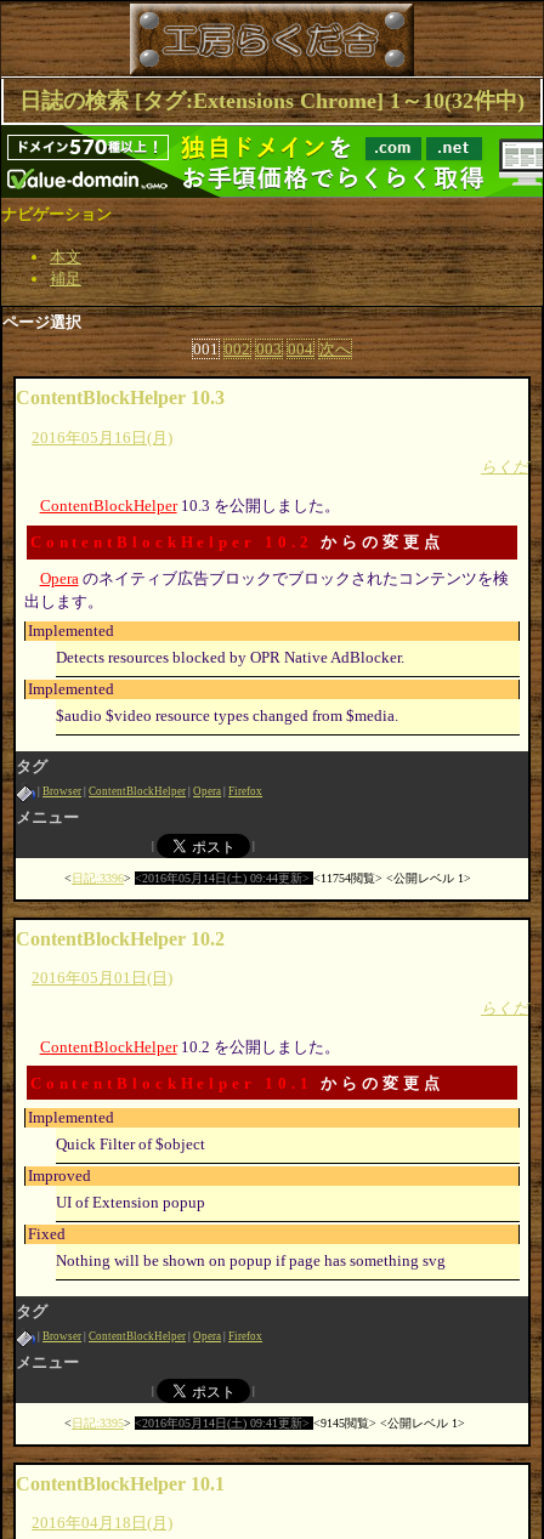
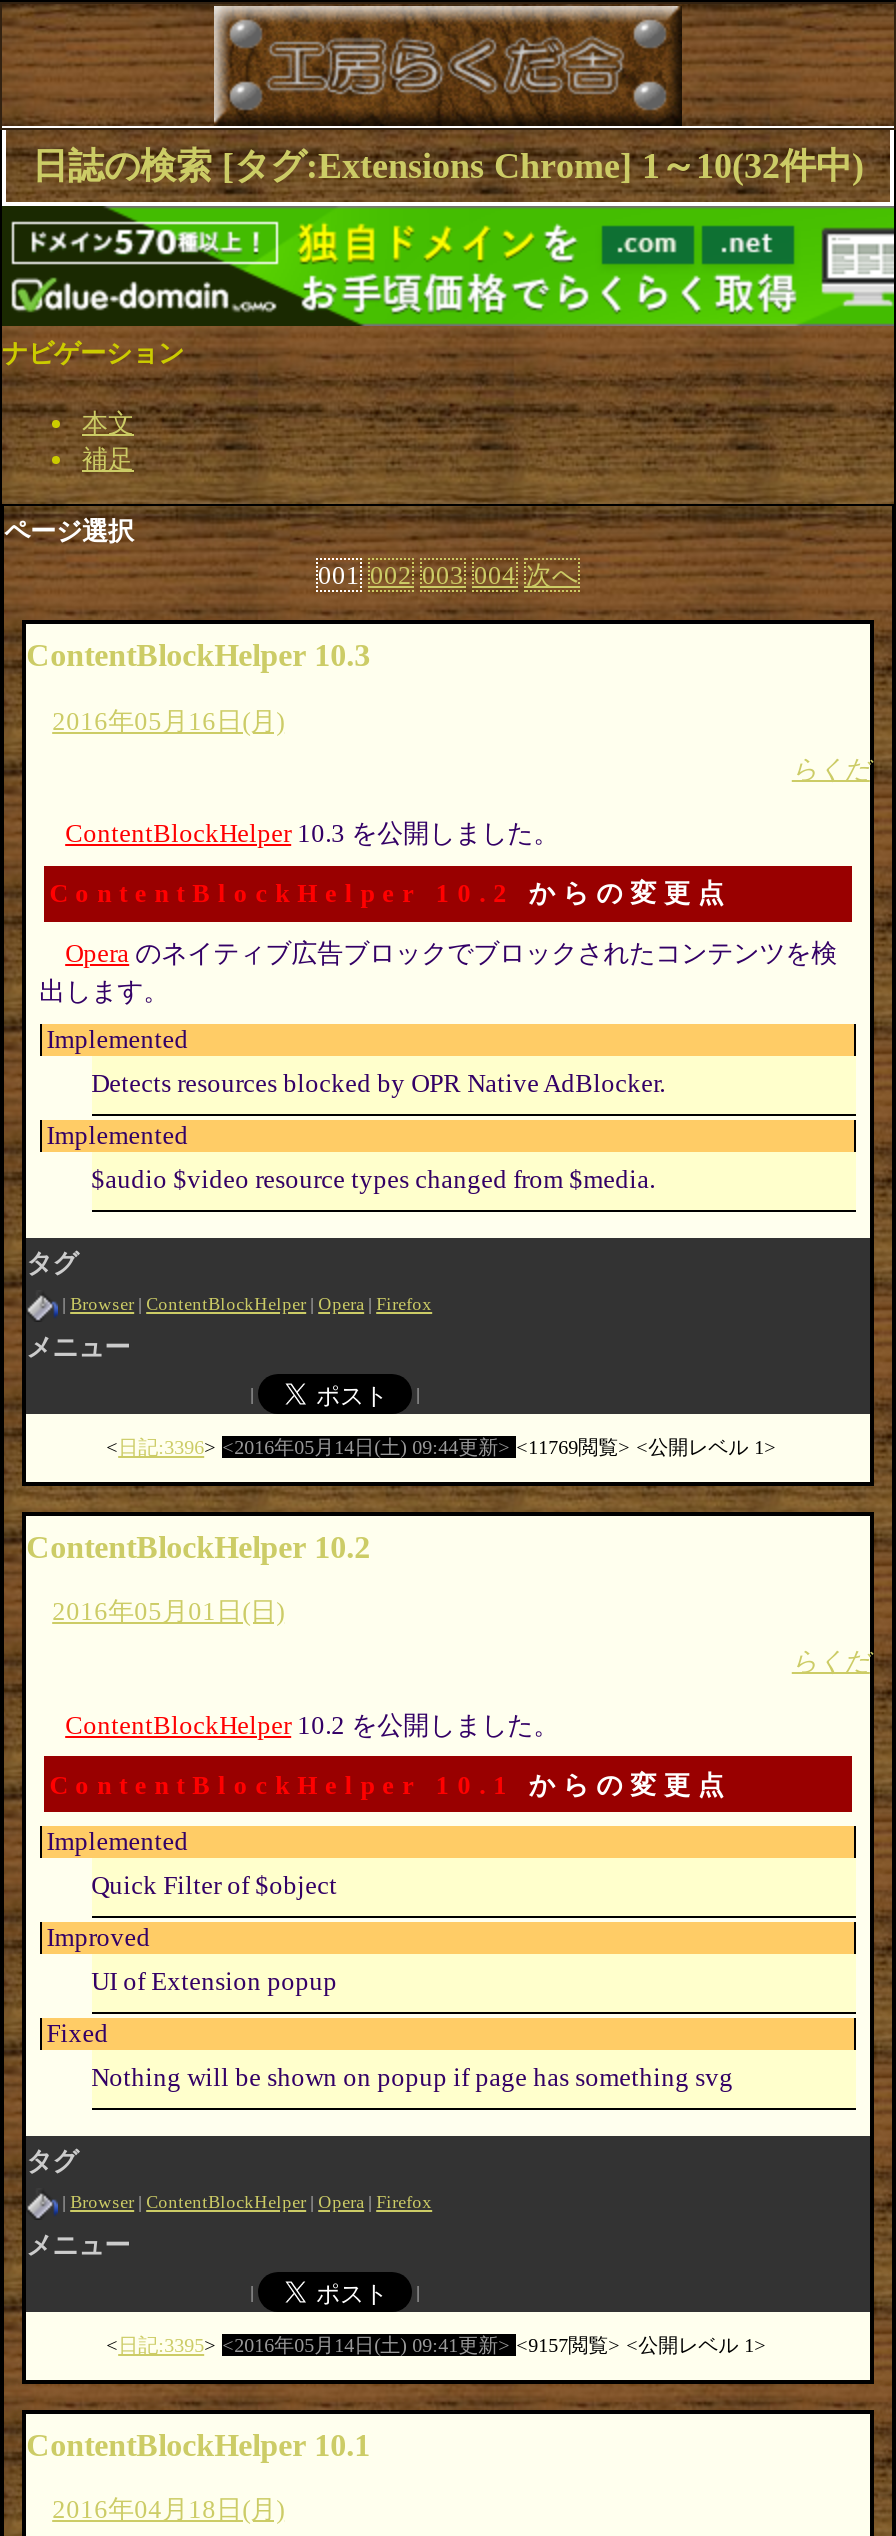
- 11754閲覧
+ 11769閲覧

- 9145閲覧
+ 9157閲覧
